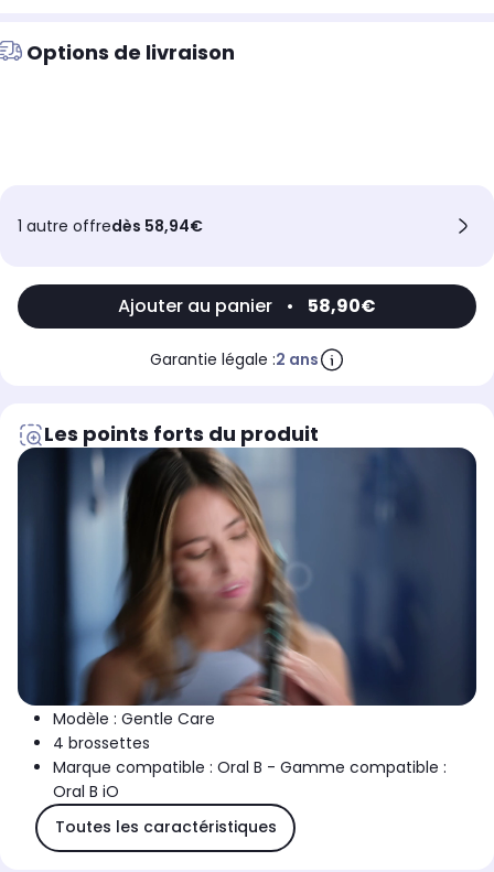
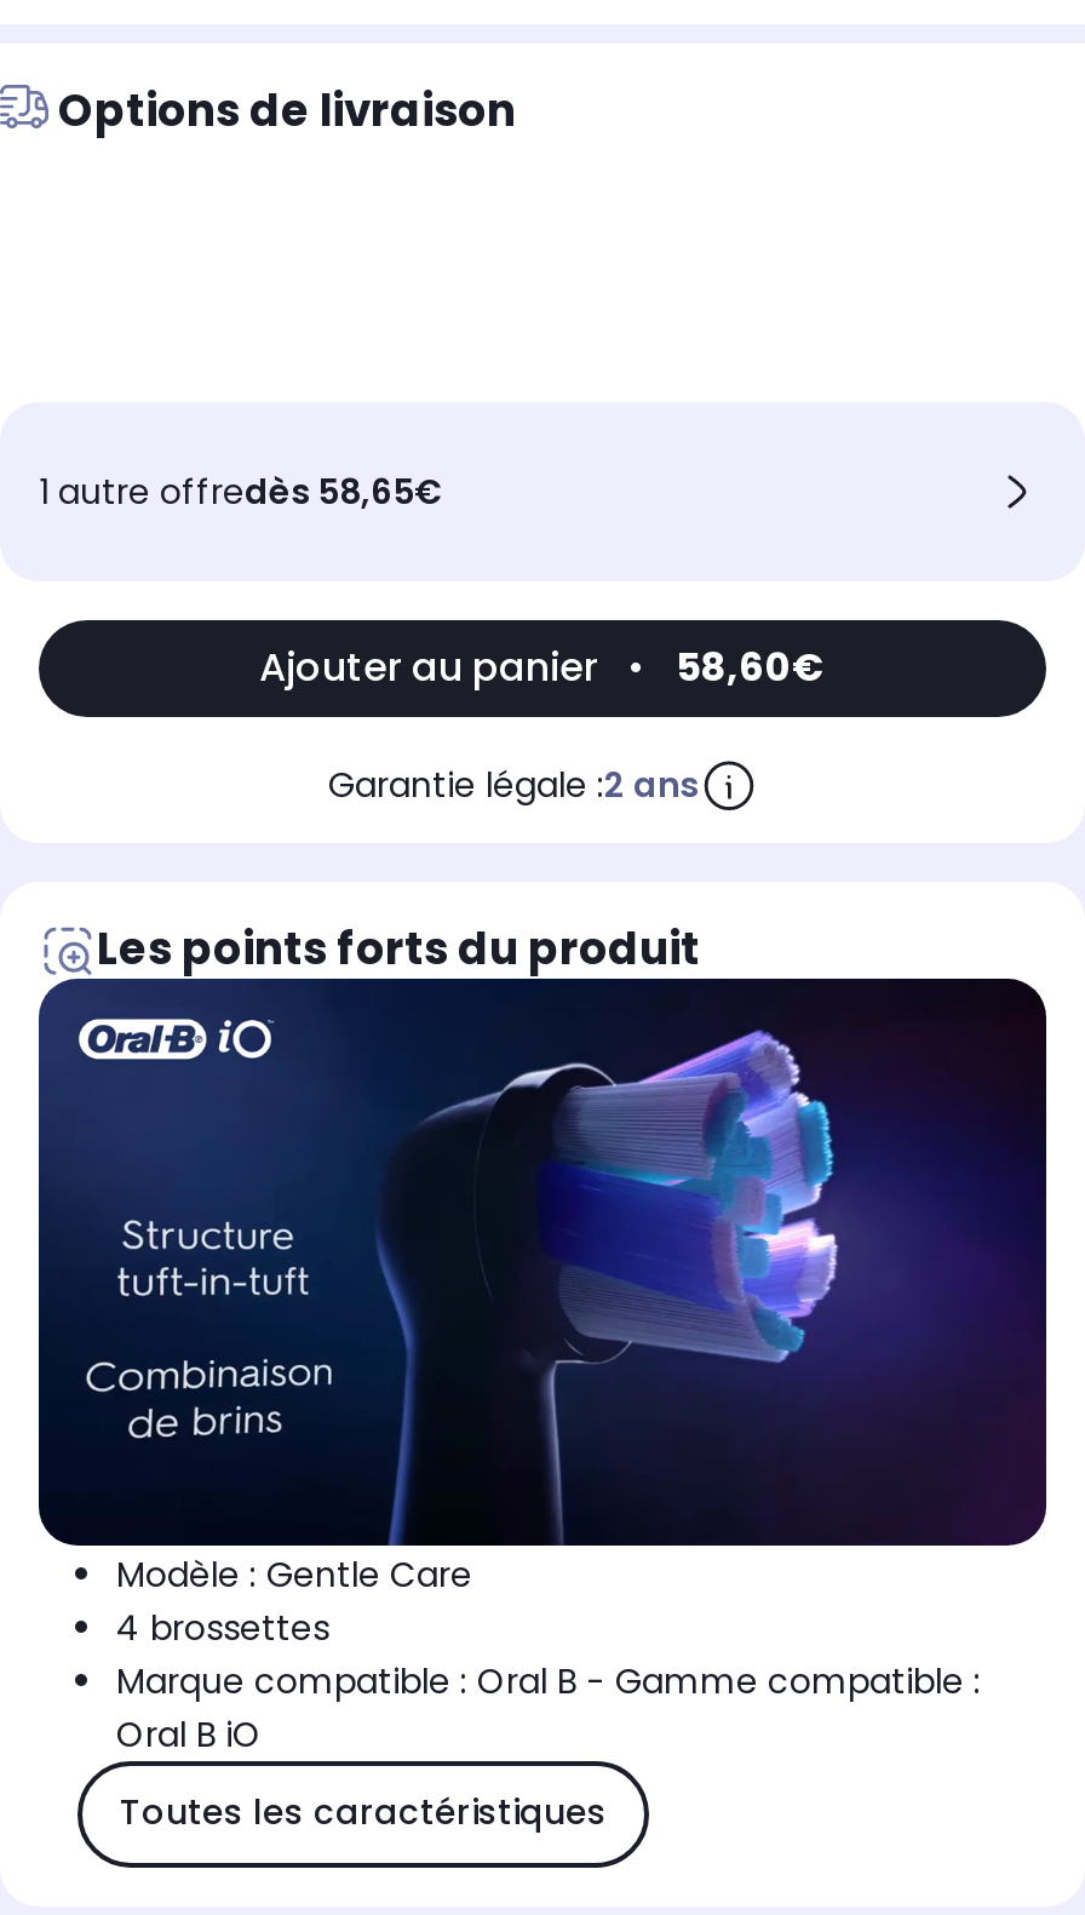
- 1 autre offredès 58,94€
+ 1 autre offredès 58,65€

- Ajouter au panier • 58,90€
+ Ajouter au panier • 58,60€

- [image]
+ [image]
